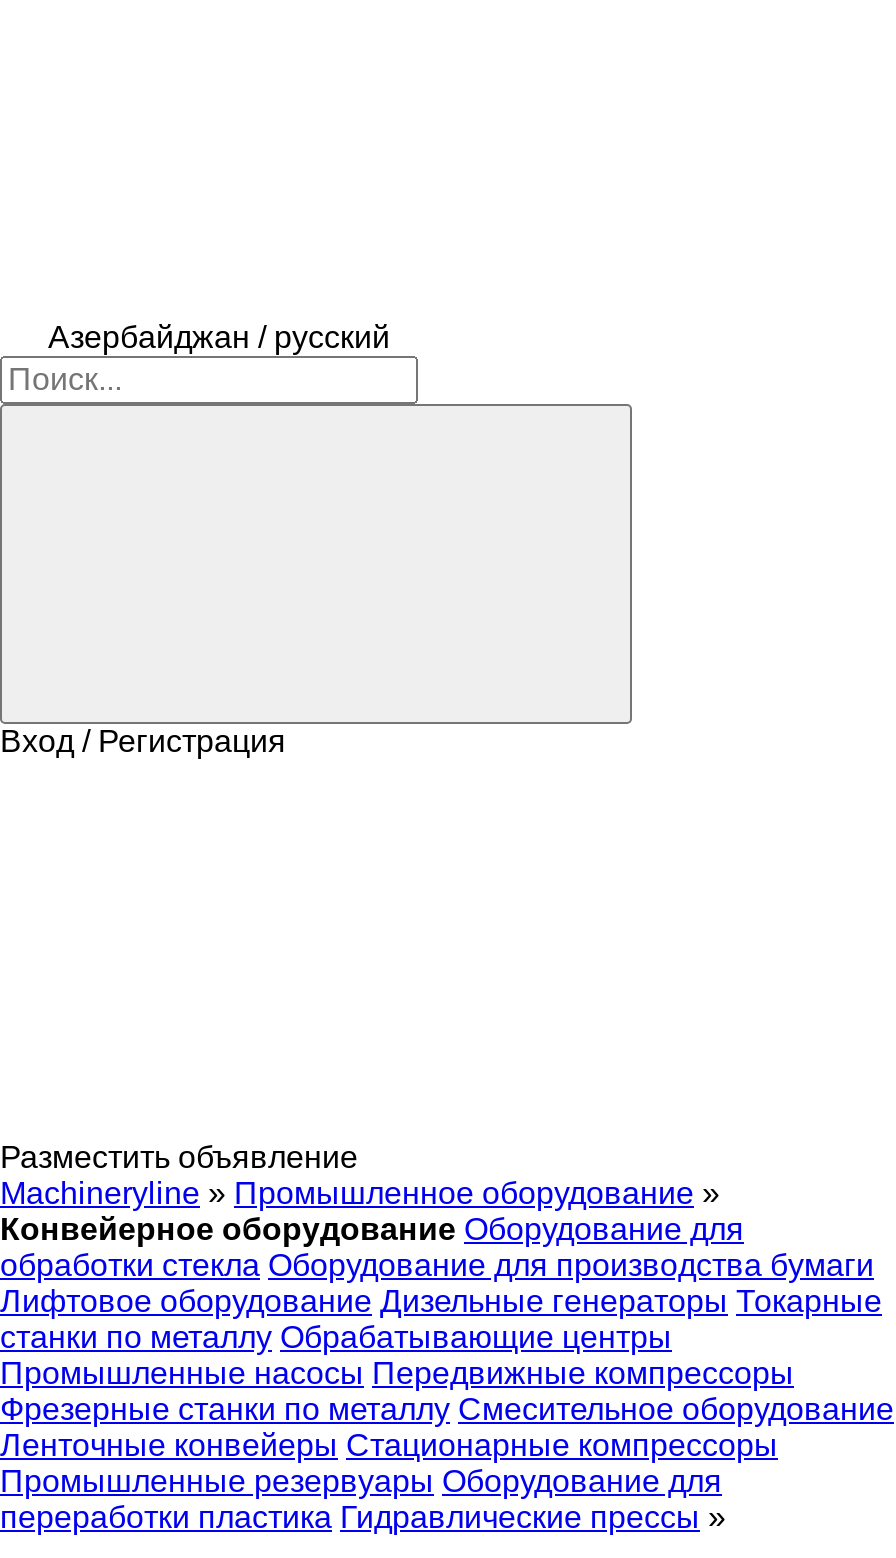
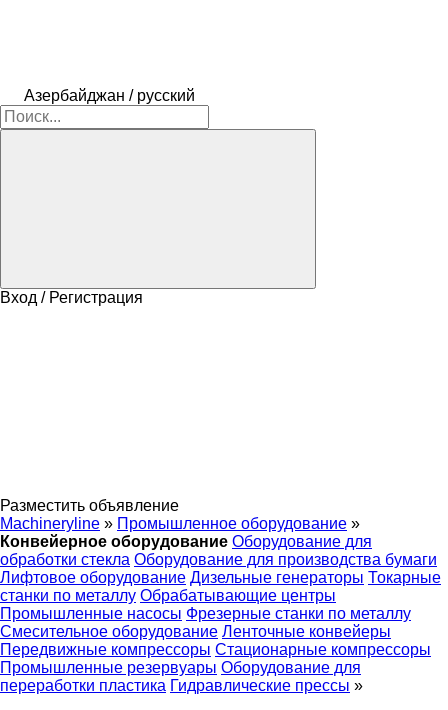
- Промышленные насосы Передвижные компрессоры
- Фрезерные станки по металлу Смесительное оборудование
- Ленточные конвейеры Стационарные компрессоры
+ Промышленные насосы Фрезерные станки по металлу
+ Смесительное оборудование Ленточные конвейеры
+ Передвижные компрессоры Стационарные компрессоры
